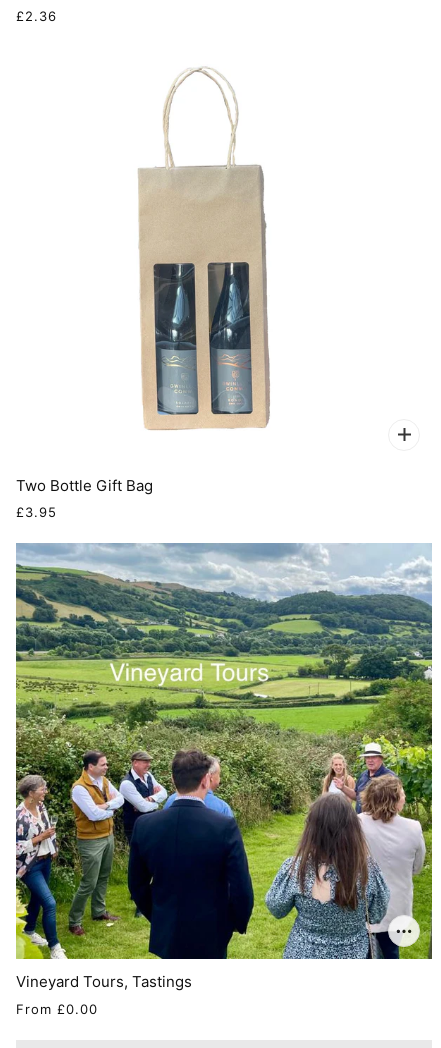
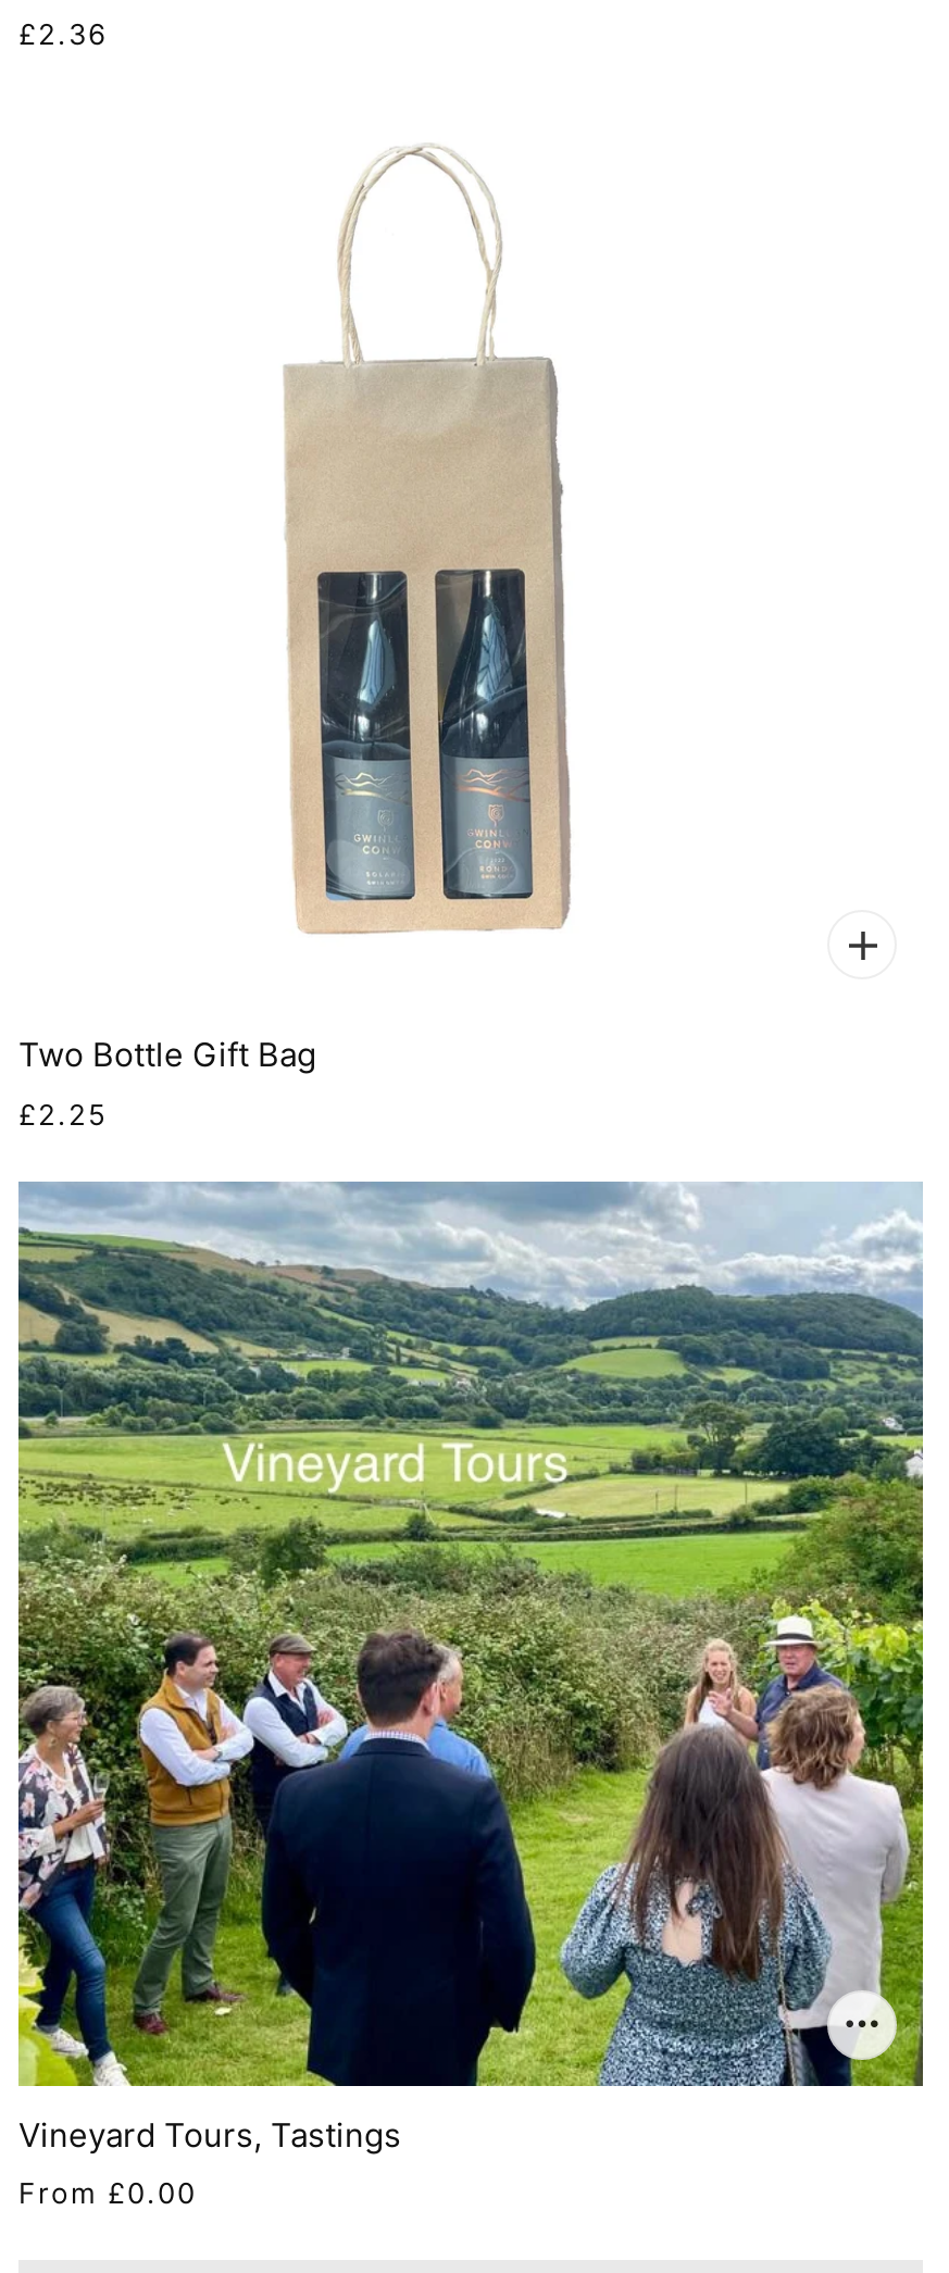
- £3.95
+ £2.25
